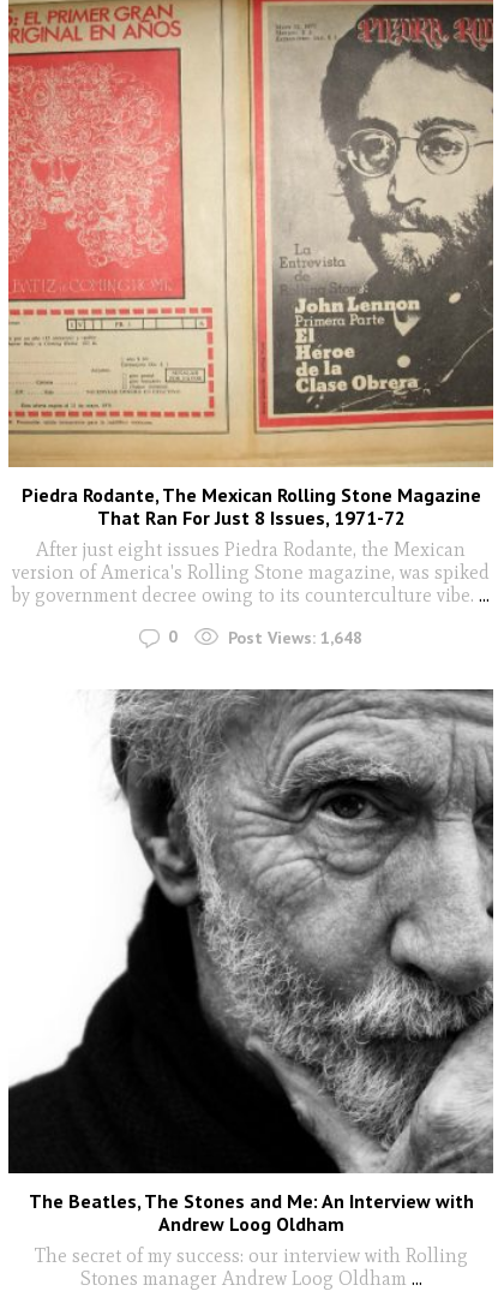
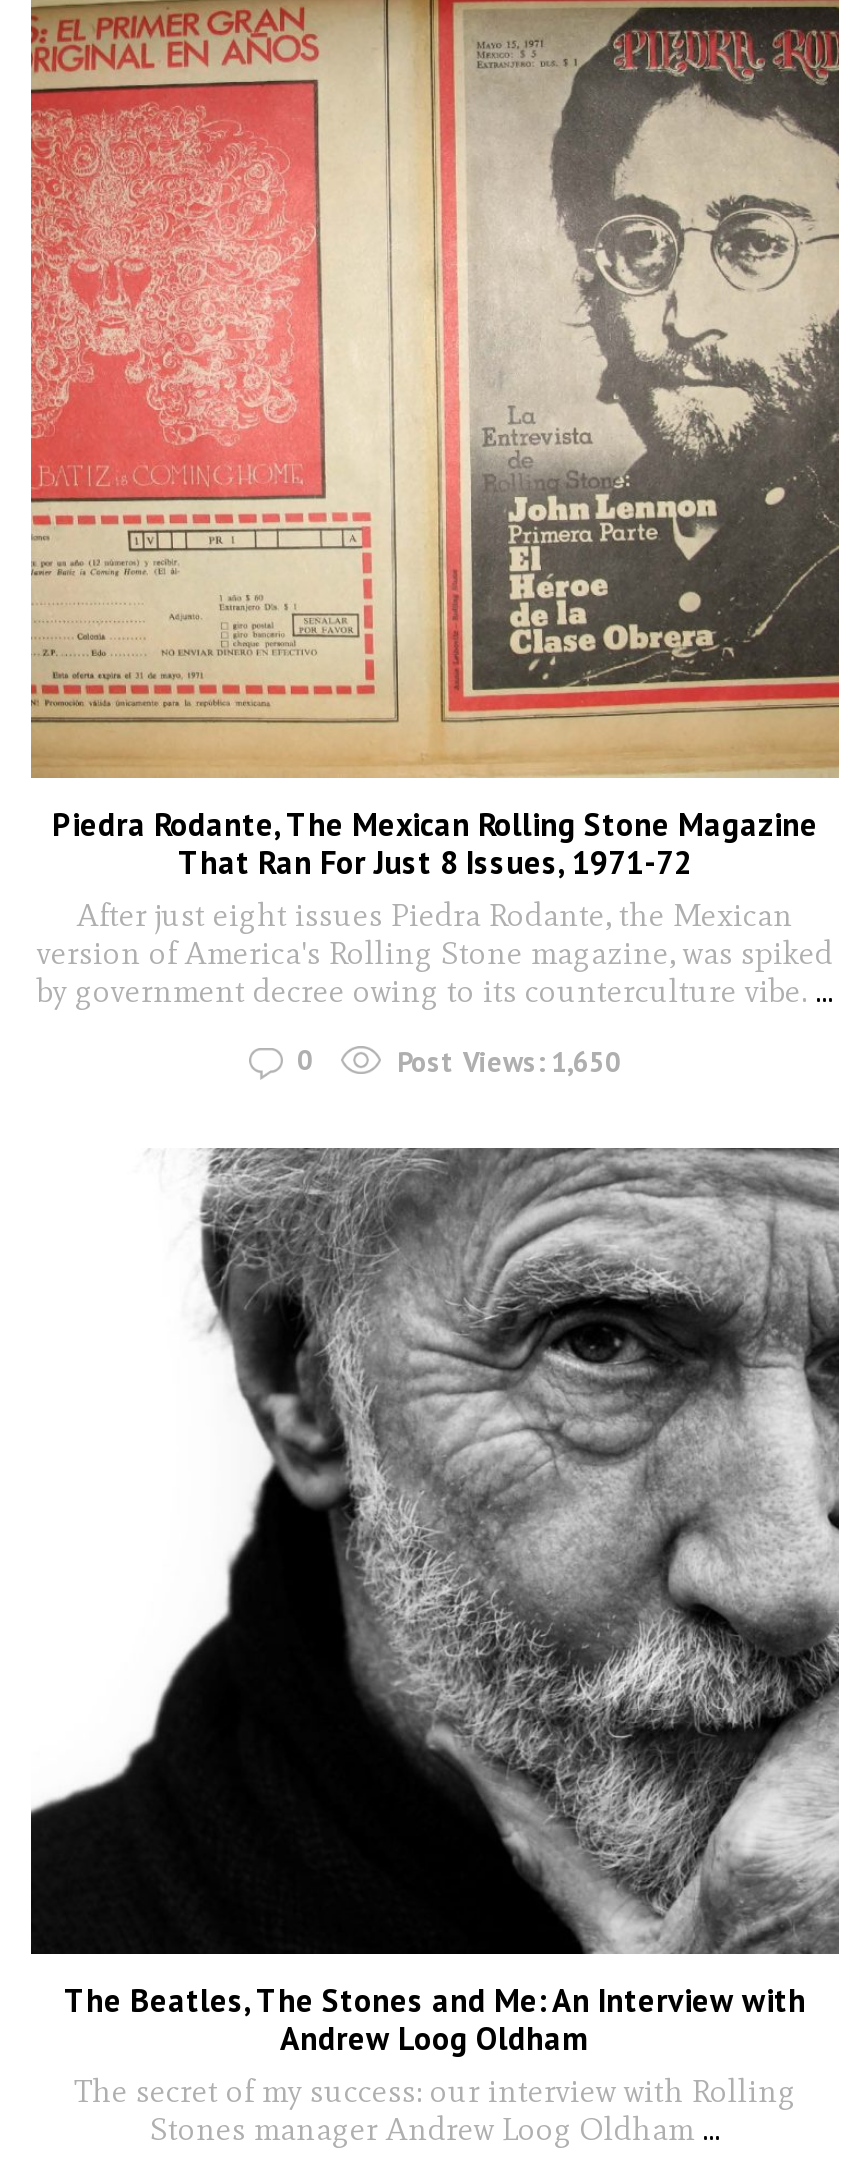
- Post Views: 1,648
+ Post Views: 1,650
